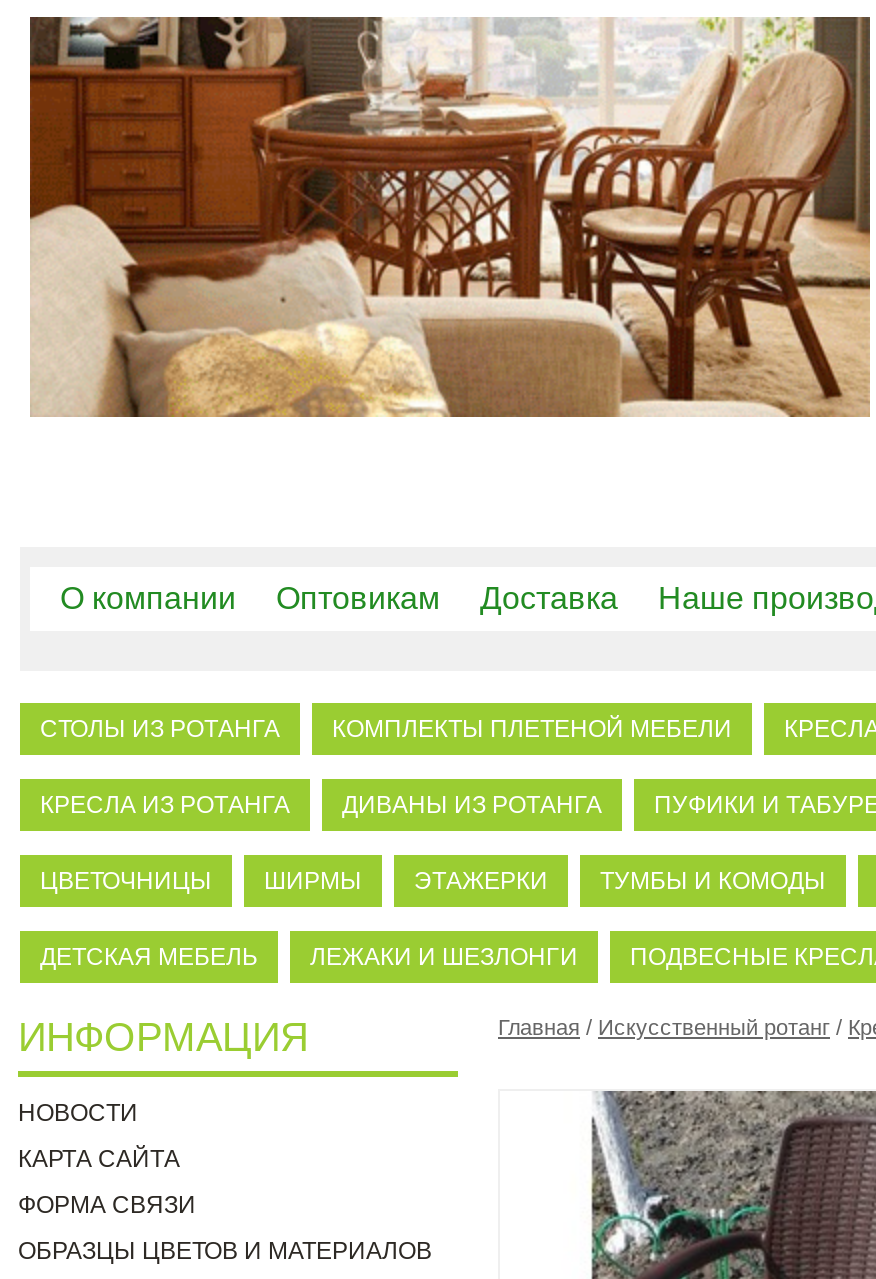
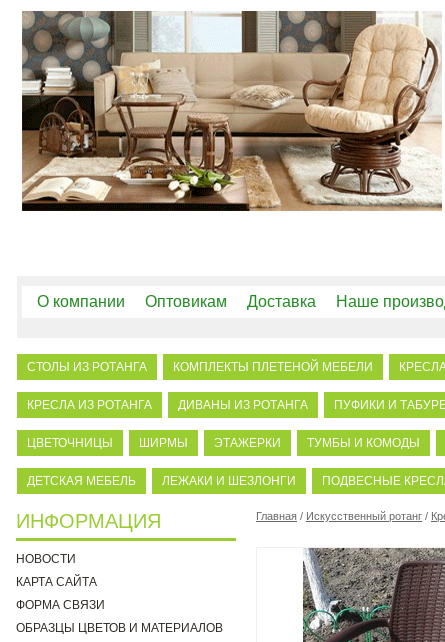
- [image]
+ [image]
